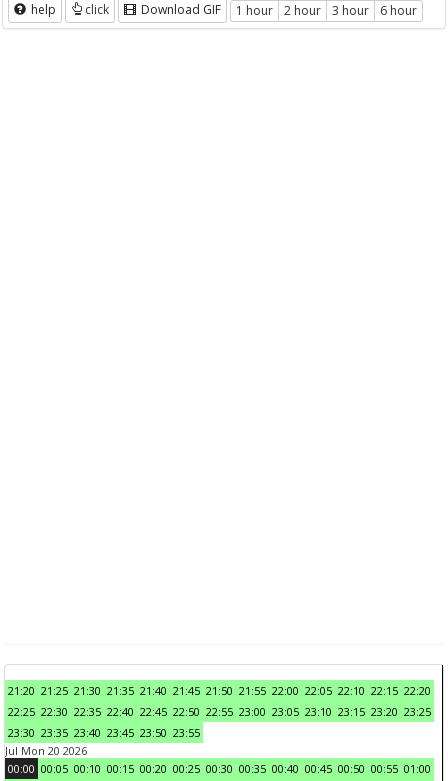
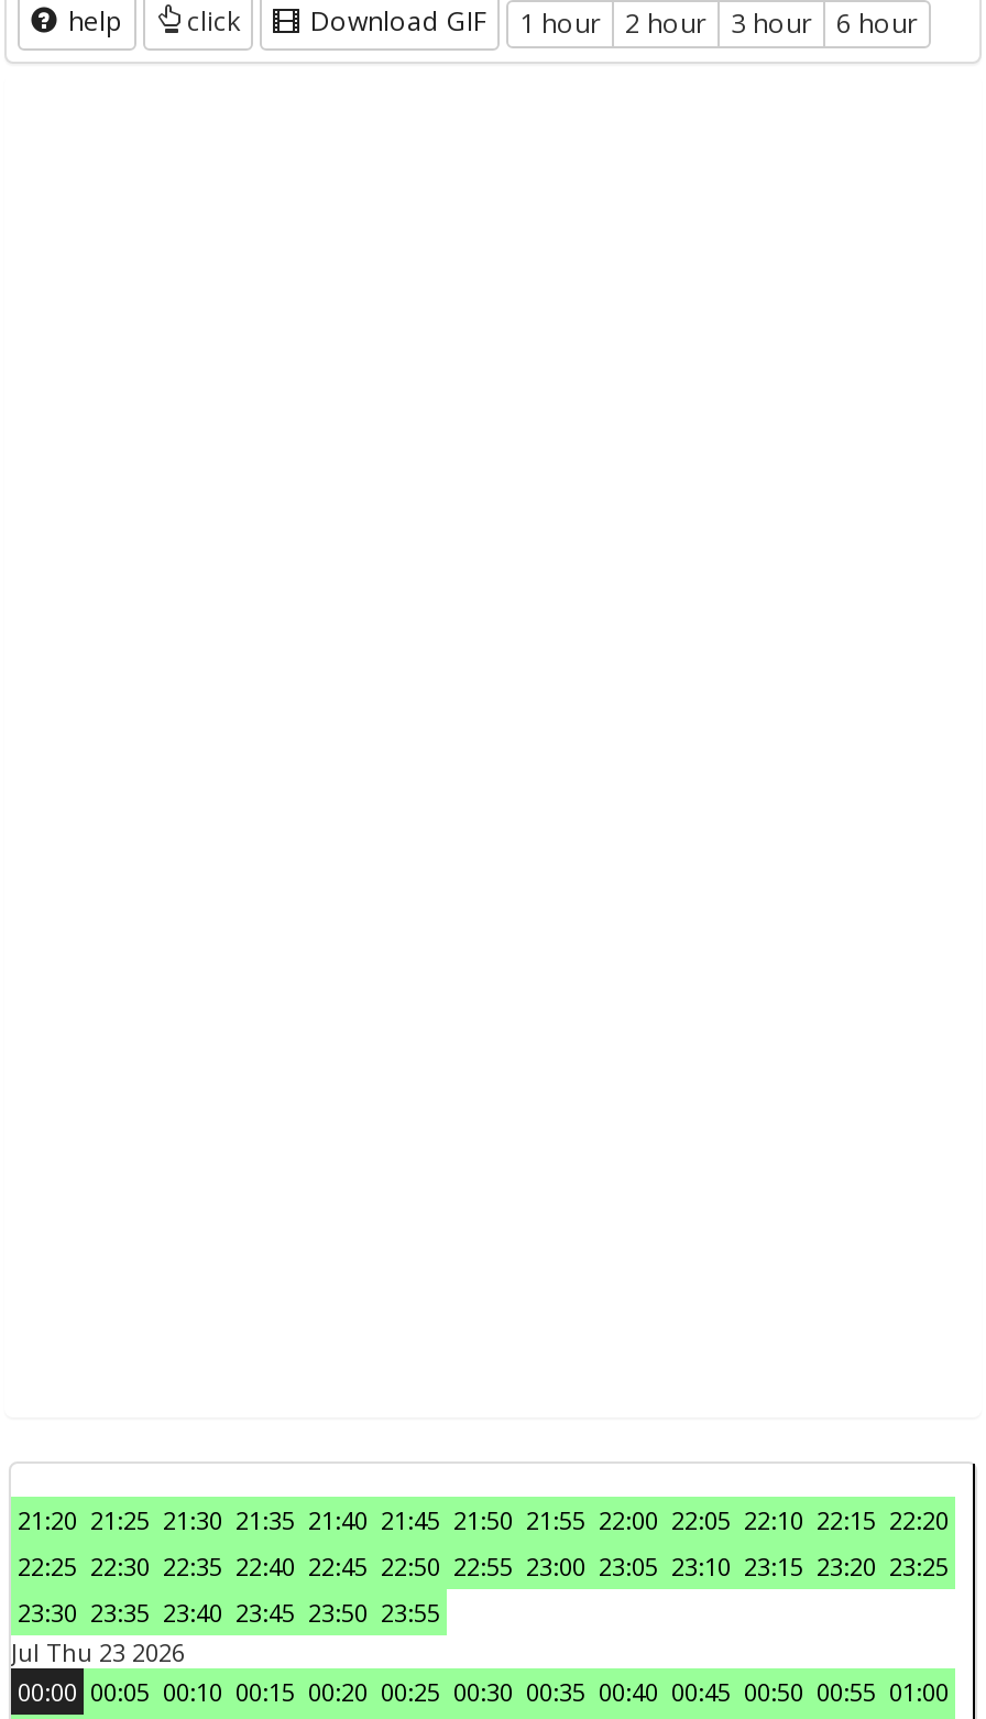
- Jul Mon 20 2026
+ Jul Thu 23 2026
